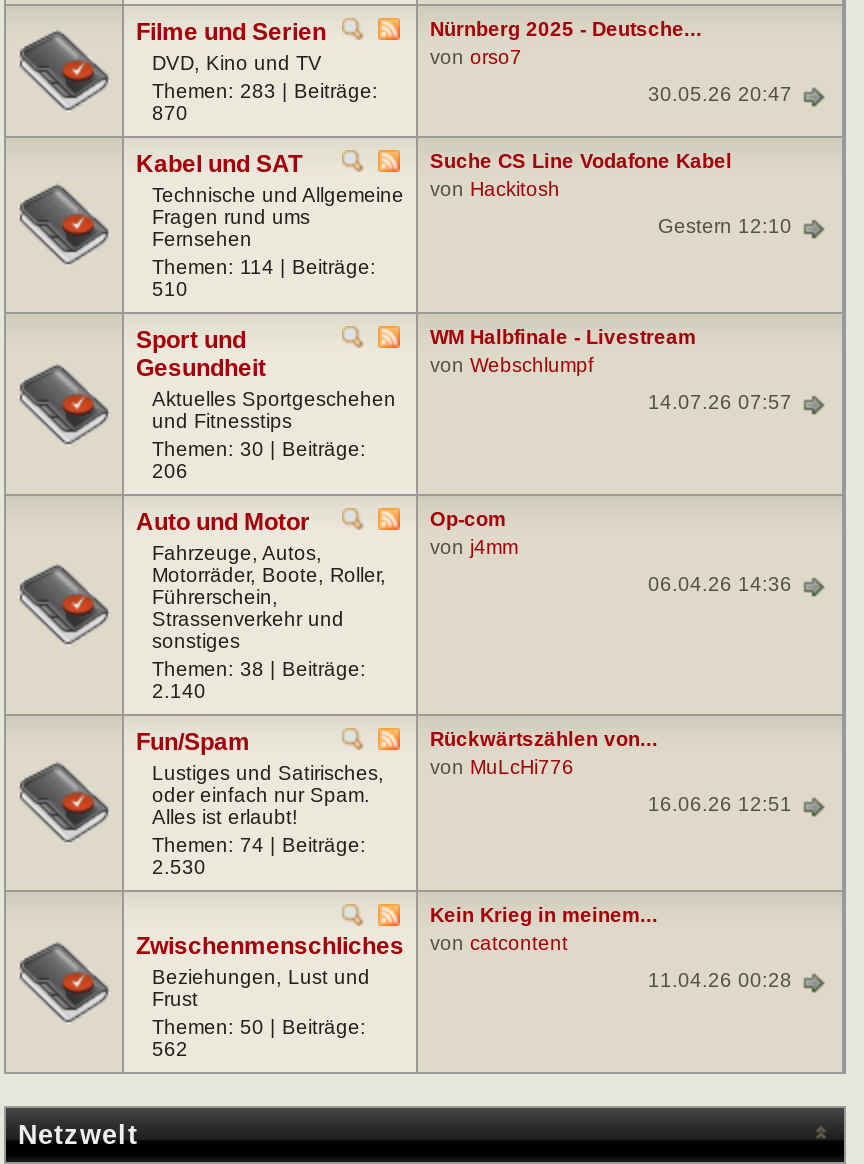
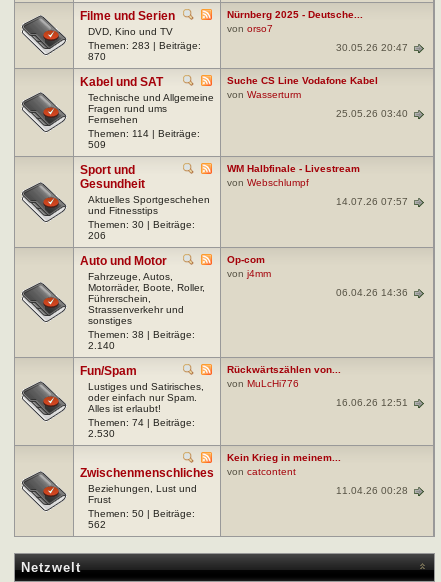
- von Hackitosh
+ von Wasserturm

- Gestern 12:10
+ 25.05.26 03:40

- 510
+ 509
